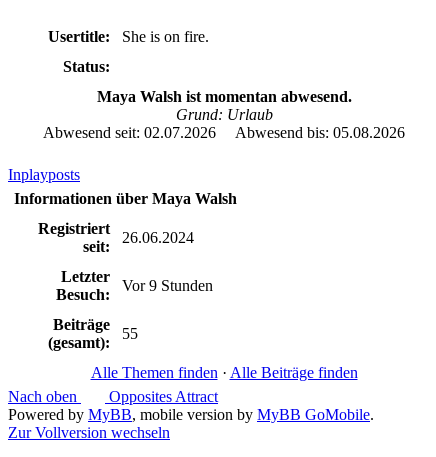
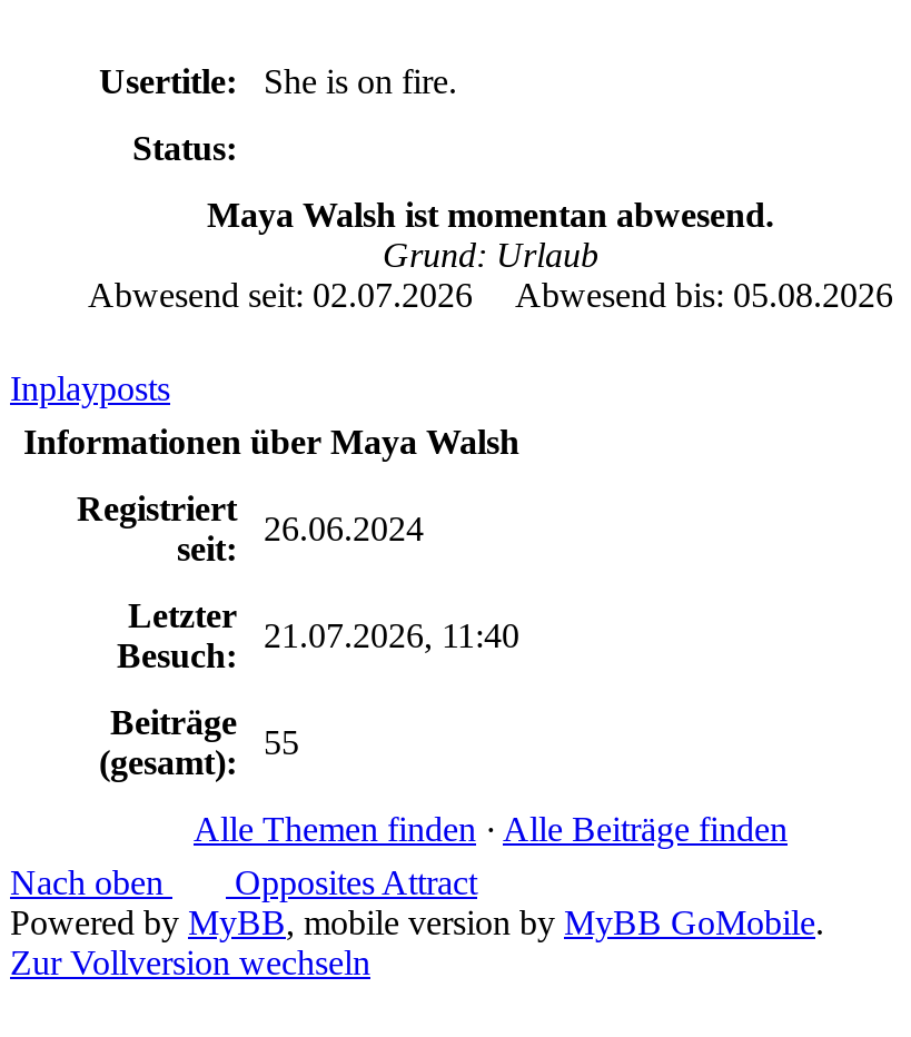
- Vor 9 Stunden
+ 21.07.2026, 11:40
